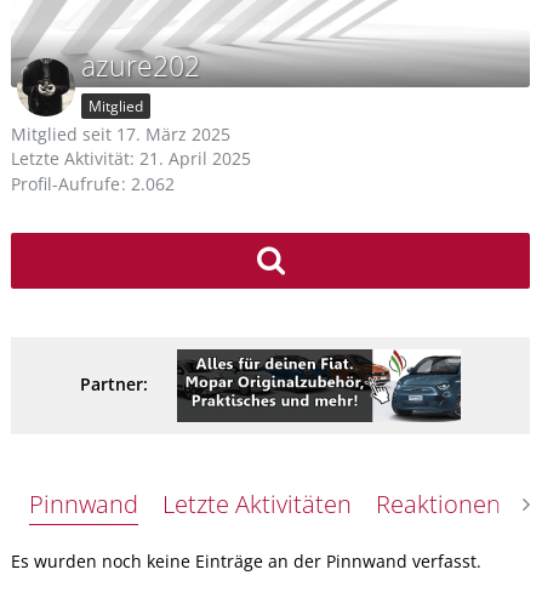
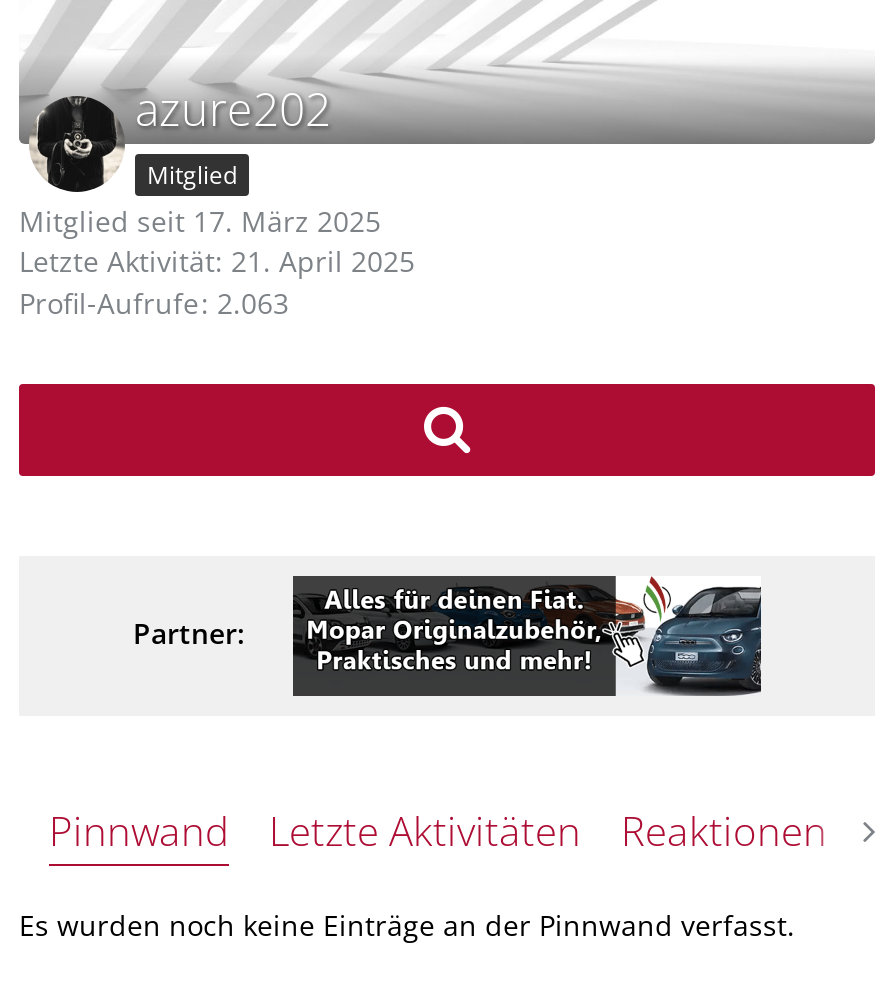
- Profil-Aufrufe 2.062
+ Profil-Aufrufe 2.063
